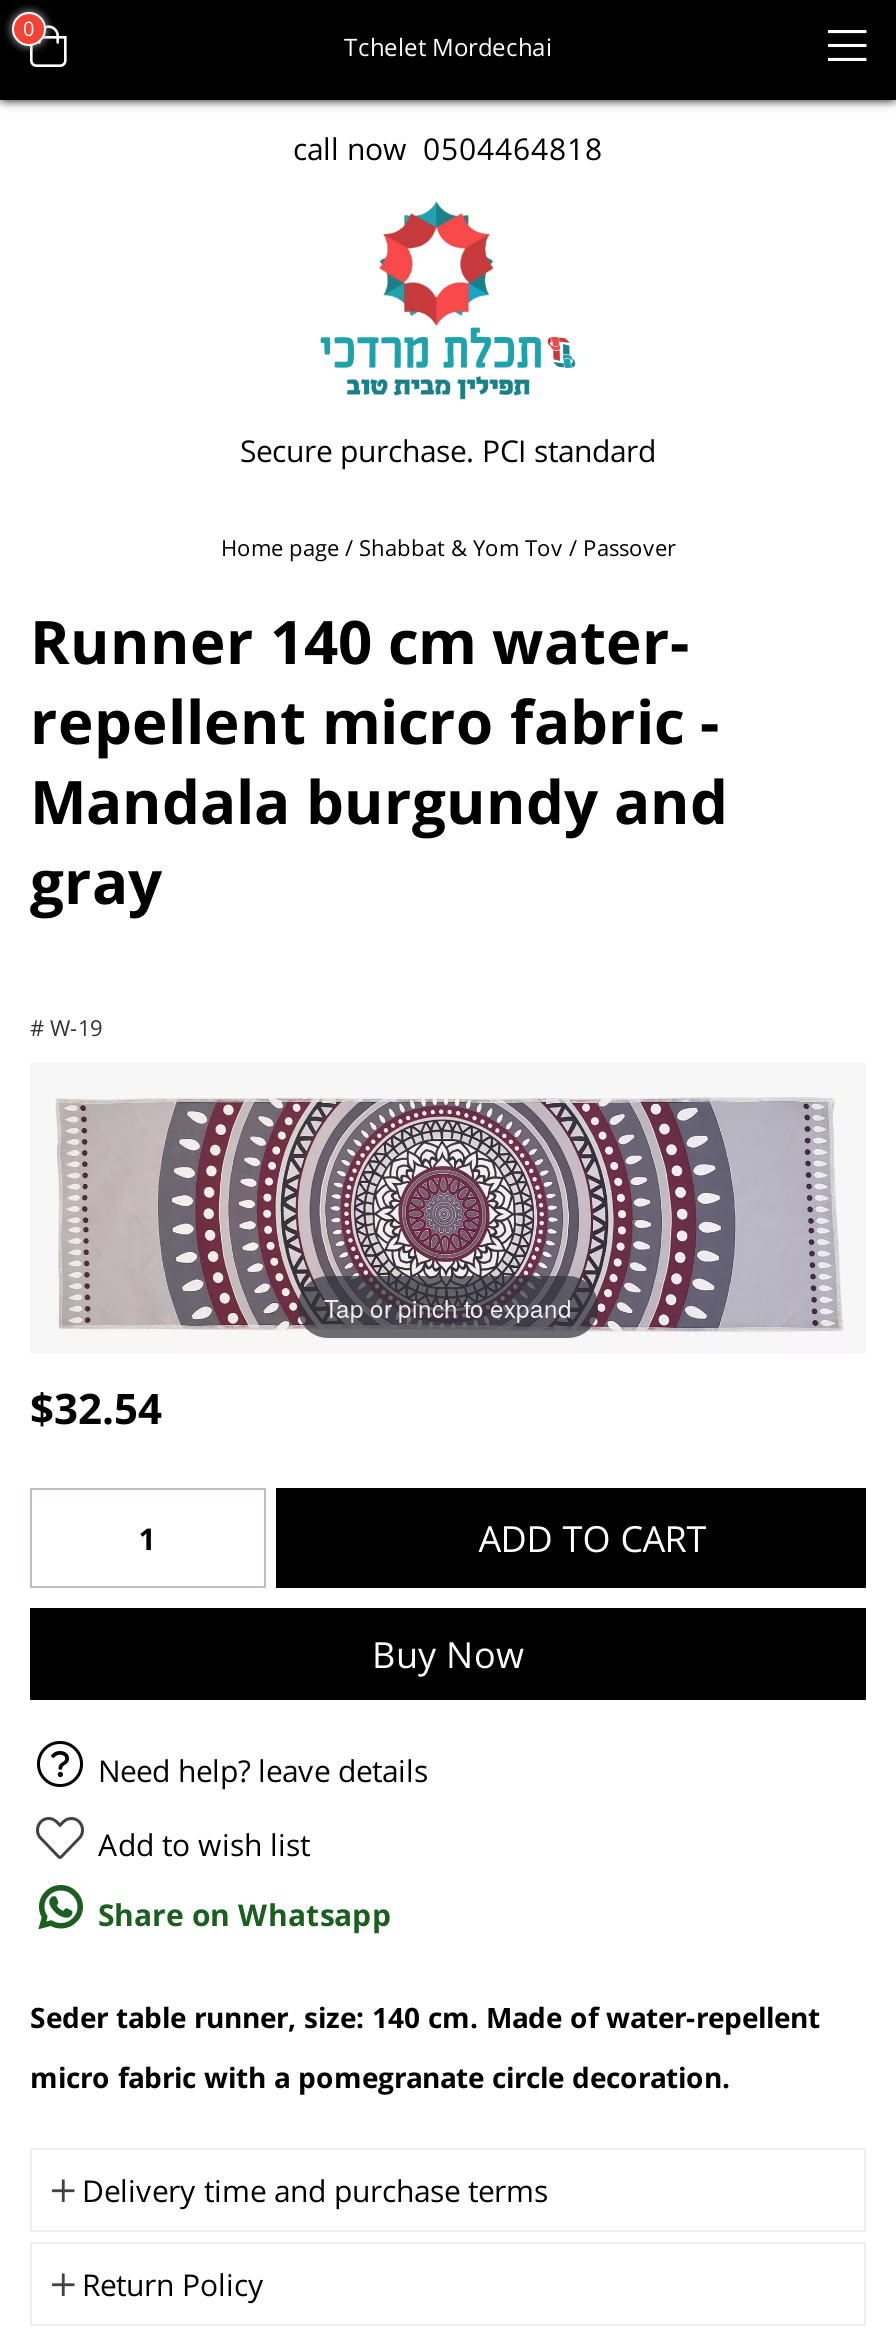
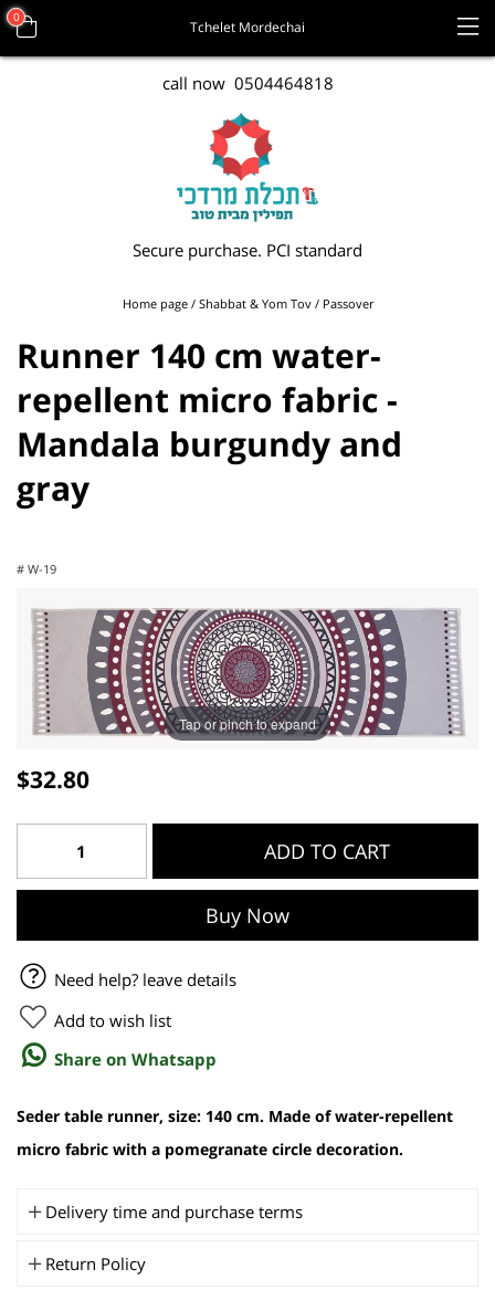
- $32.54
+ $32.80
